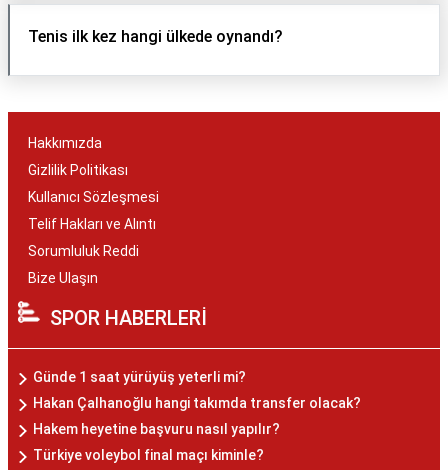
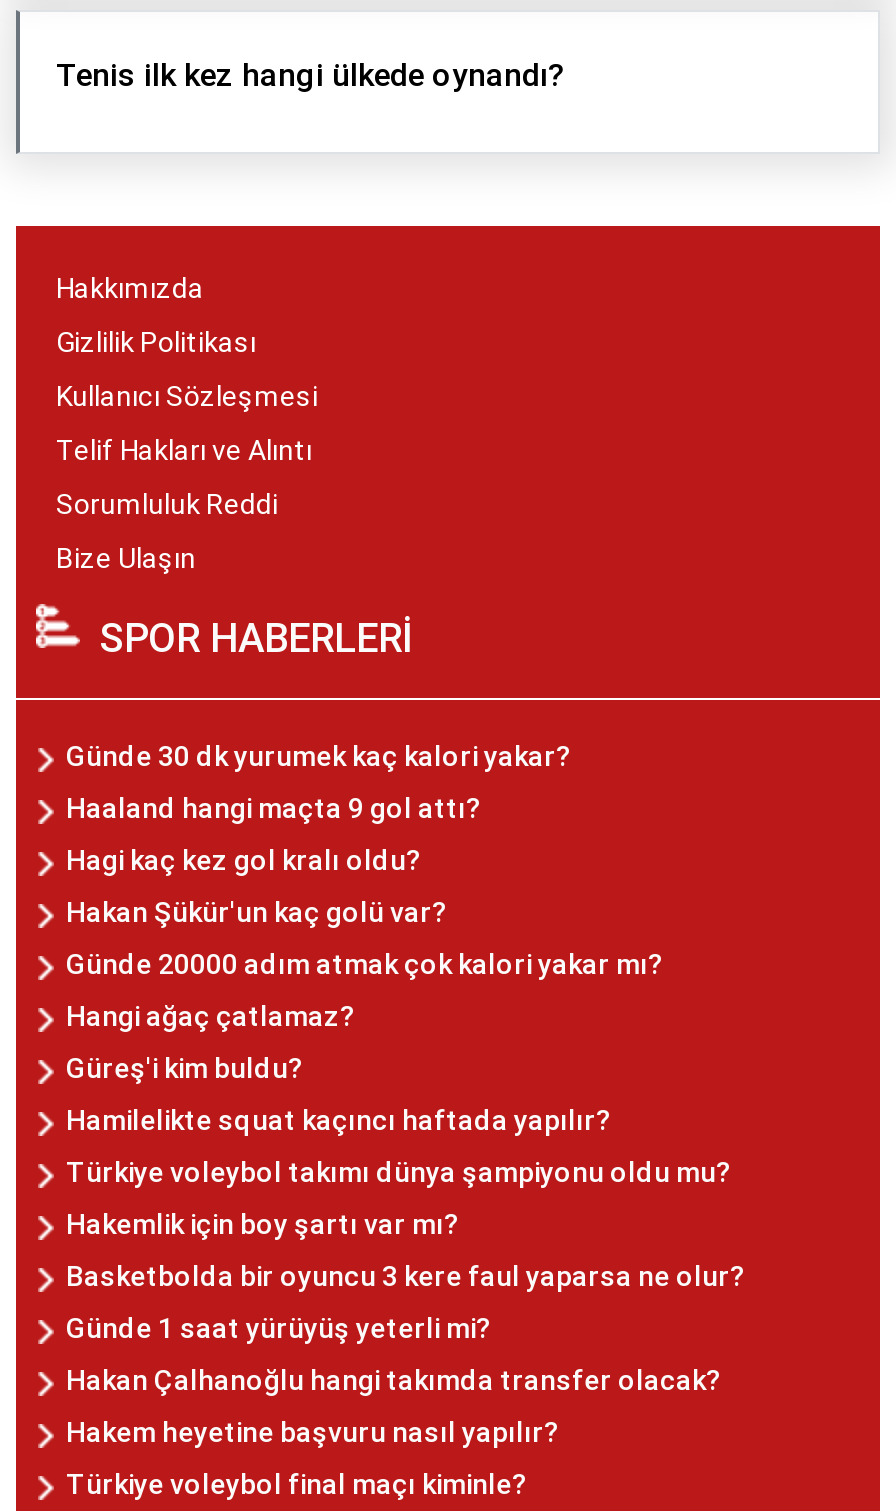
+ Günde 30 dk yurumek kaç kalori yakar?
+ Haaland hangi maçta 9 gol attı?
+ Hagi kaç kez gol kralı oldu?
+ Hakan Şükür'un kaç golü var?
+ Günde 20000 adım atmak çok kalori yakar mı?
+ Hangi ağaç çatlamaz?
+ Güreş'i kim buldu?
+ Hamilelikte squat kaçıncı haftada yapılır?
+ Türkiye voleybol takımı dünya şampiyonu oldu mu?
+ Hakemlik için boy şartı var mı?
+ Basketbolda bir oyuncu 3 kere faul yaparsa ne olur?
